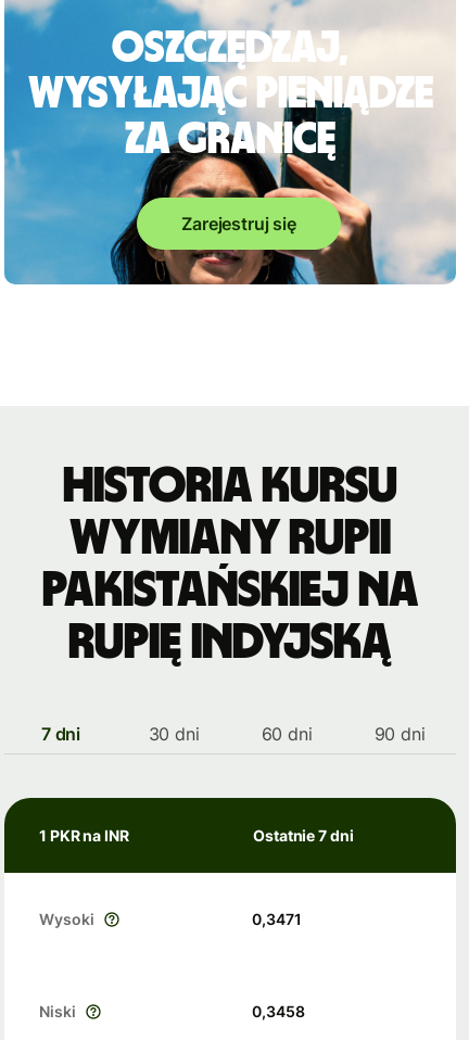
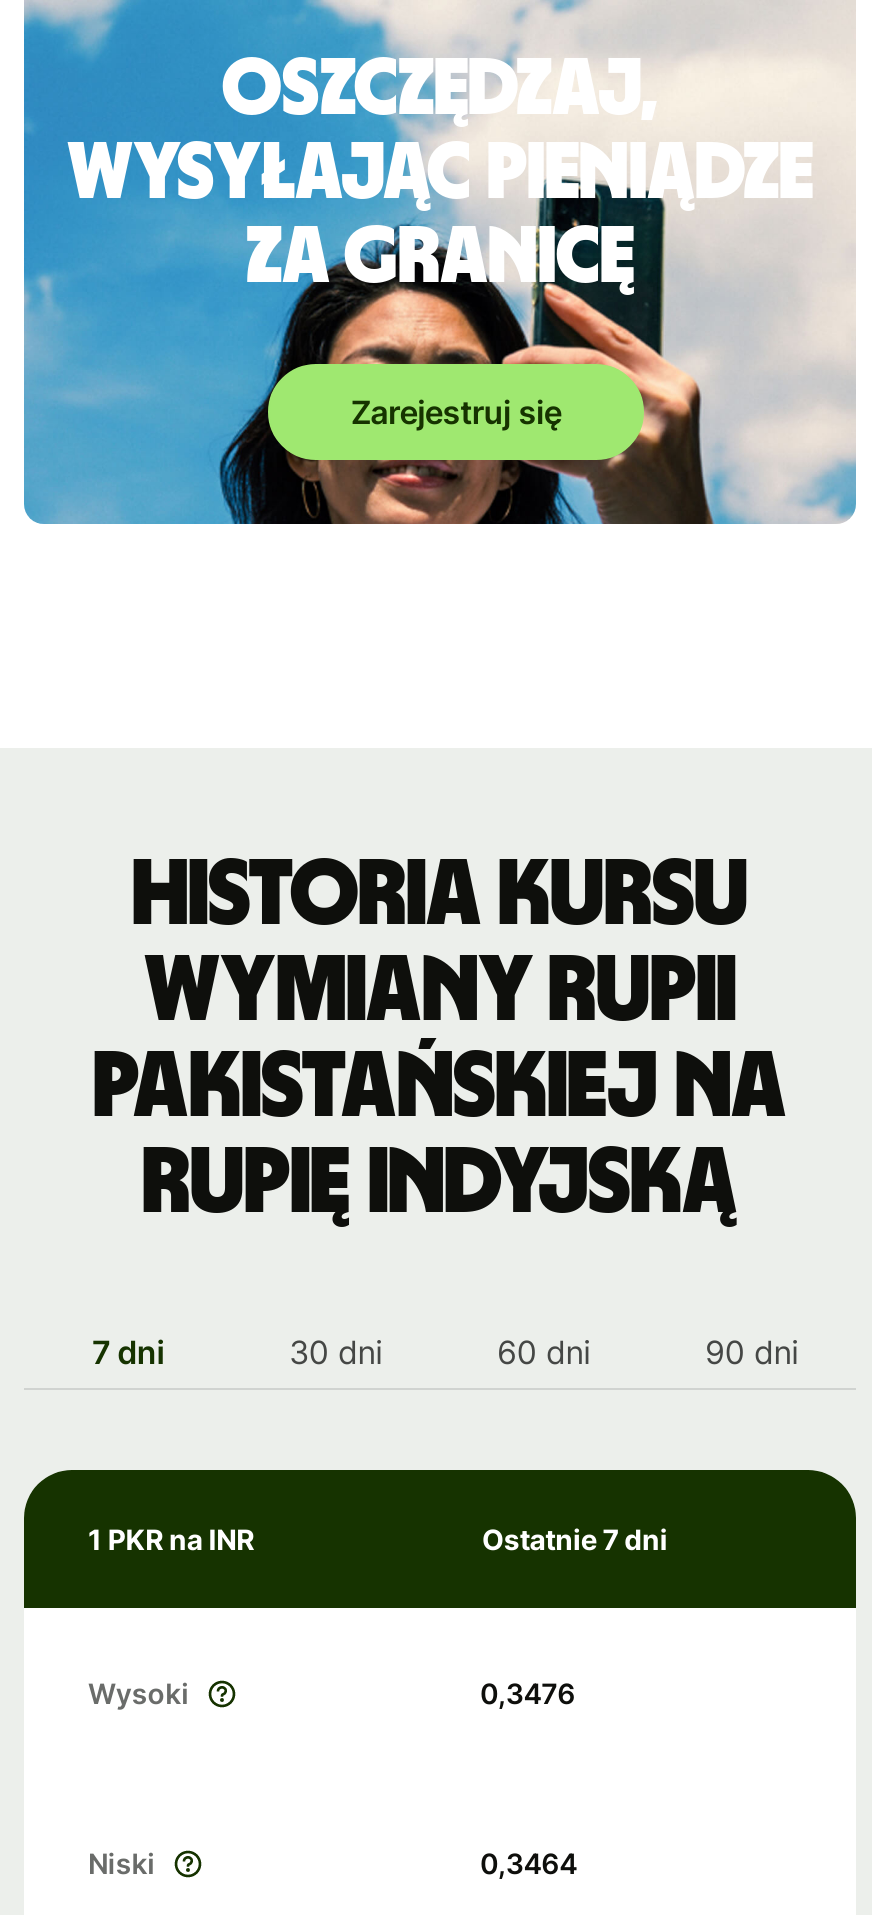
- 0,3471
+ 0,3476

- 0,3458
+ 0,3464
